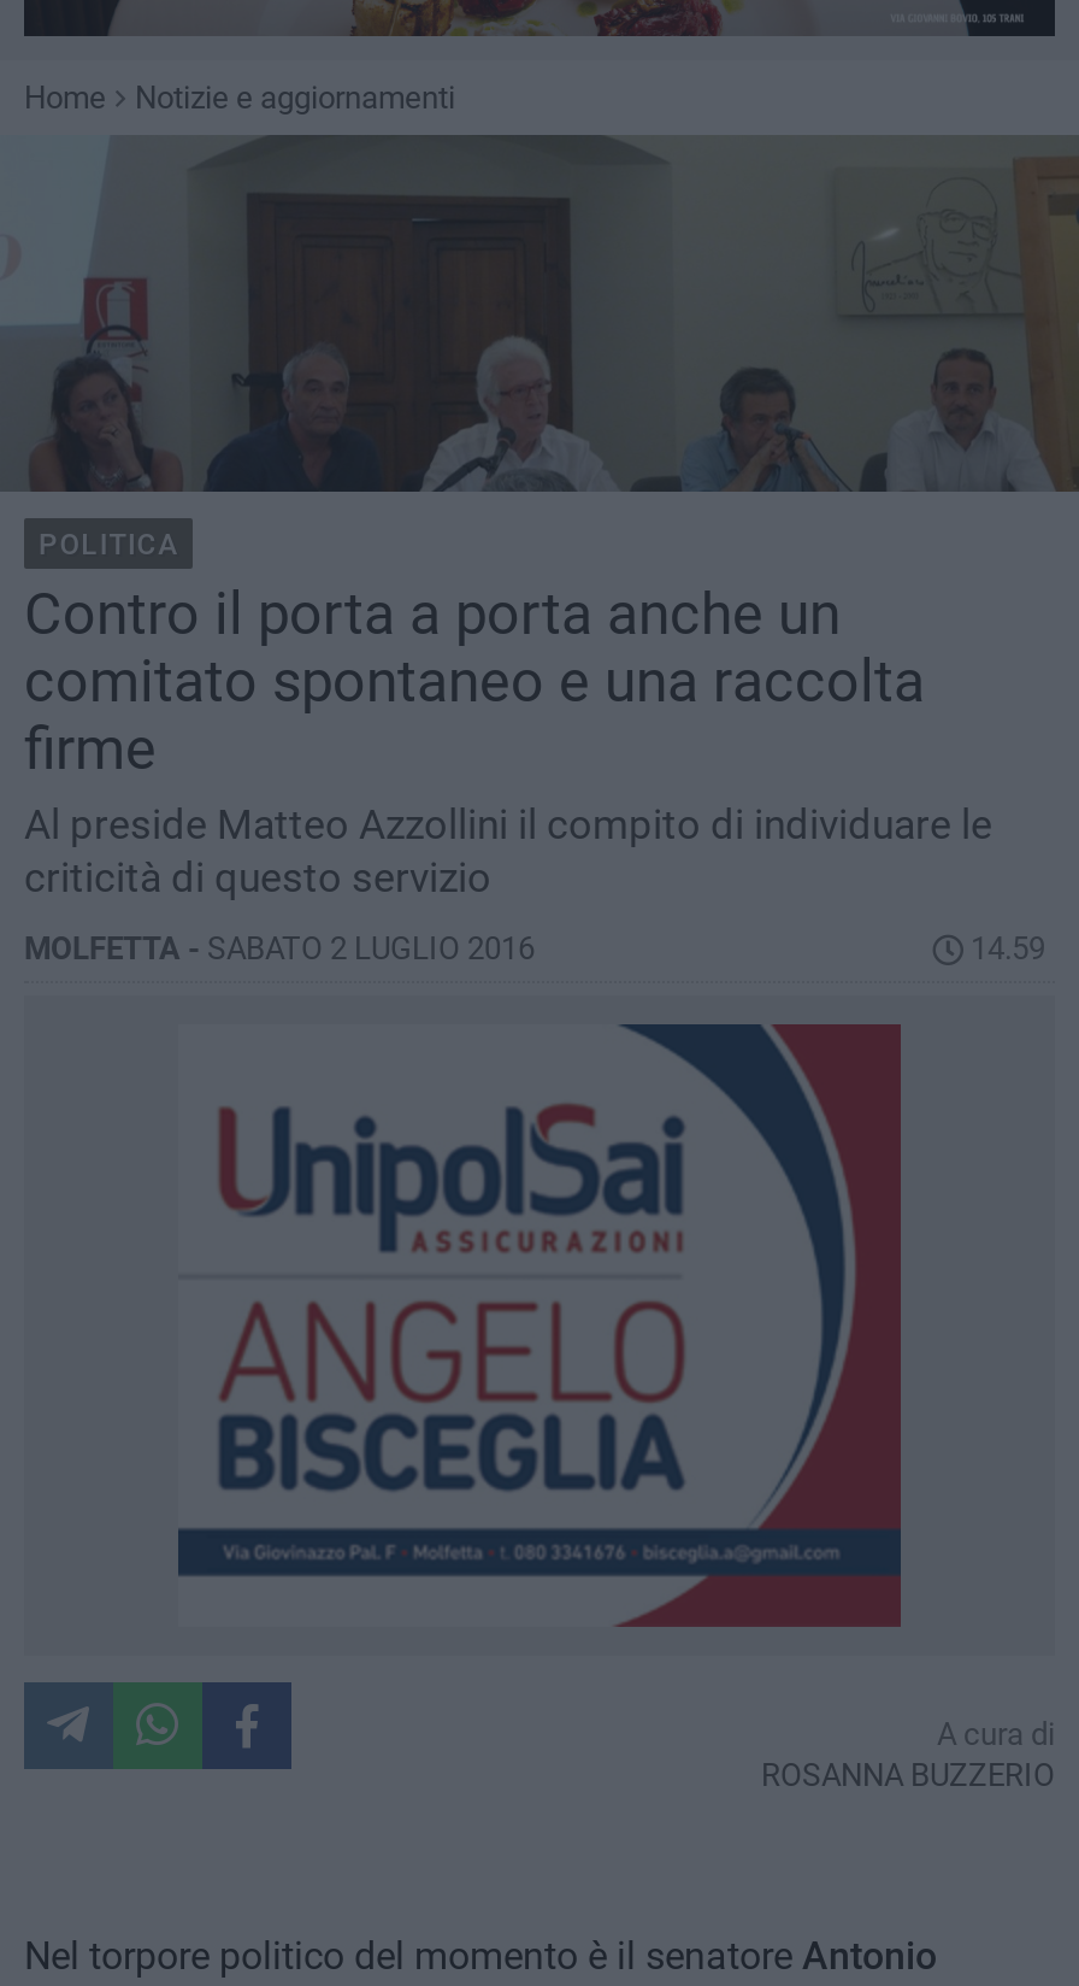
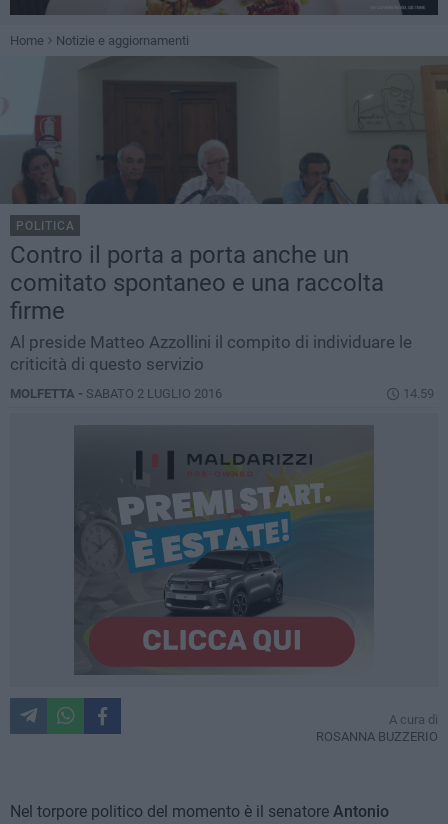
- [image]
+ [image]
